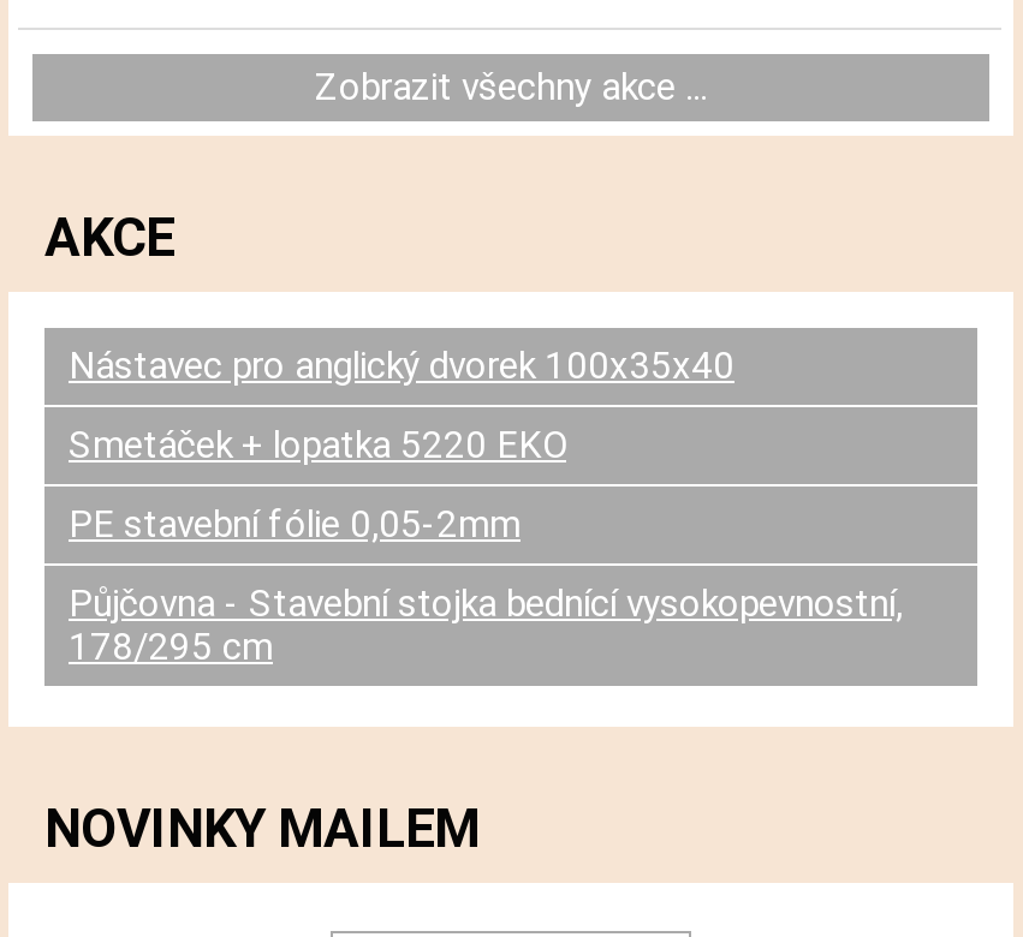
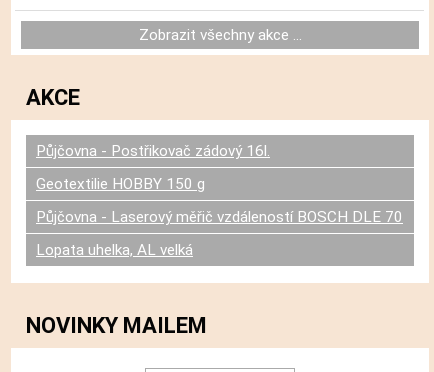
- Nástavec pro anglický dvorek 100x35x40
+ Půjčovna - Postřikovač zádový 16l.

- Smetáček + lopatka 5220 EKO
+ Geotextilie HOBBY 150 g

- PE stavební fólie 0,05-2mm
+ Půjčovna - Laserový měřič vzdáleností BOSCH DLE 70

- Půjčovna - Stavební stojka bednící vysokopevnostní,
- 178/295 cm
+ Lopata uhelka, AL velká
